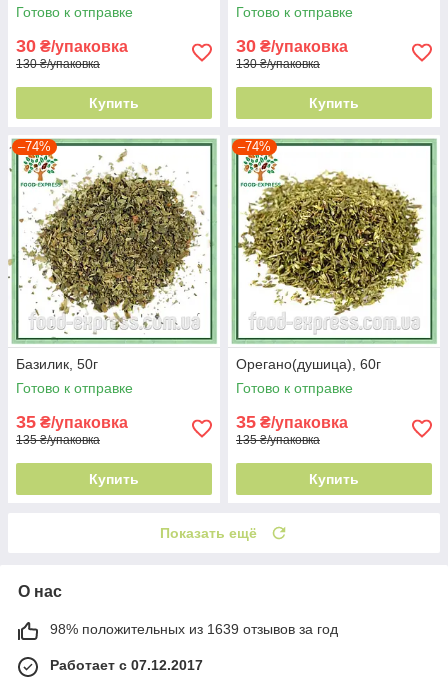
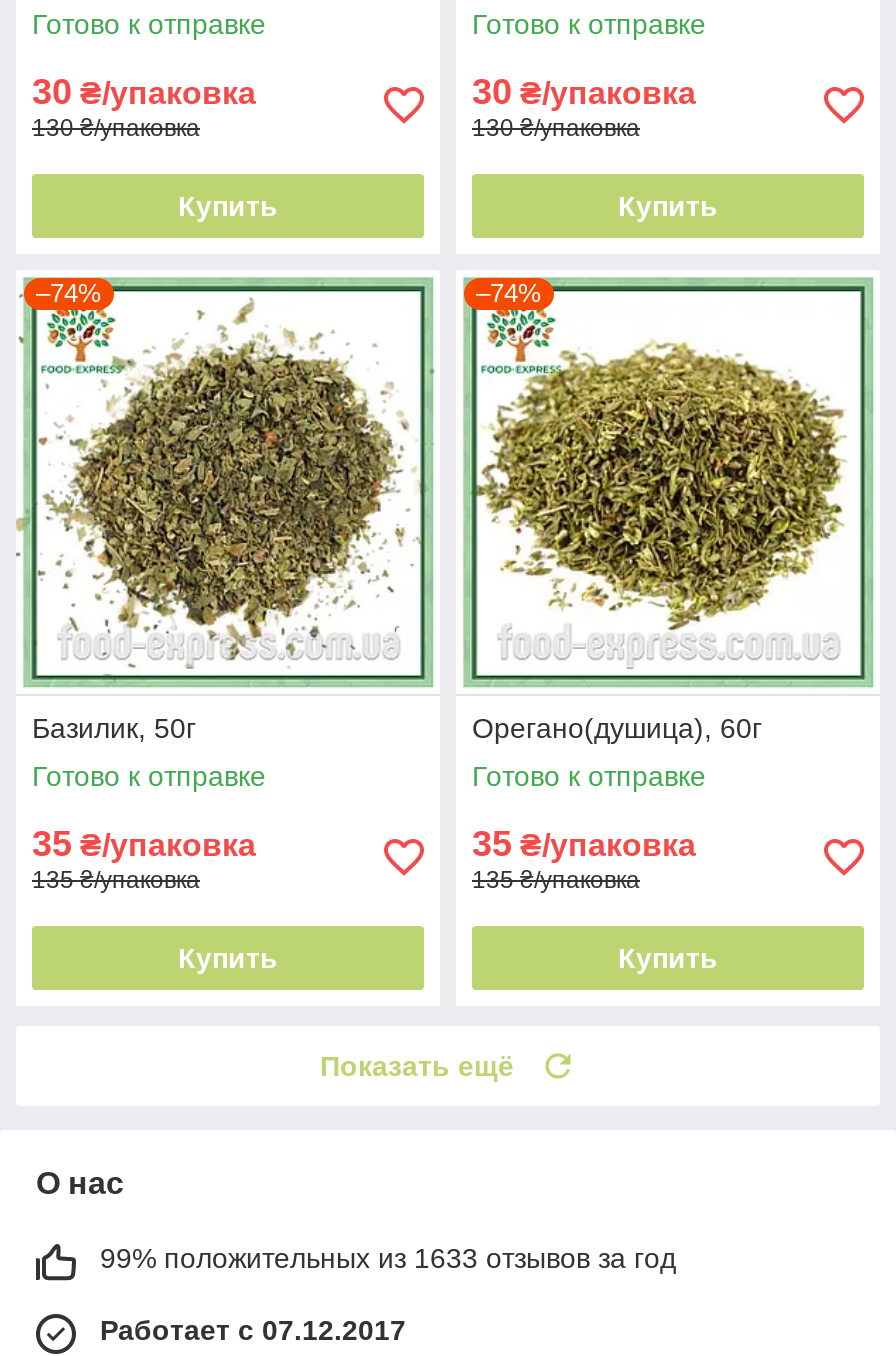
- 98% положительных из 1639 отзывов за год
+ 99% положительных из 1633 отзывов за год
